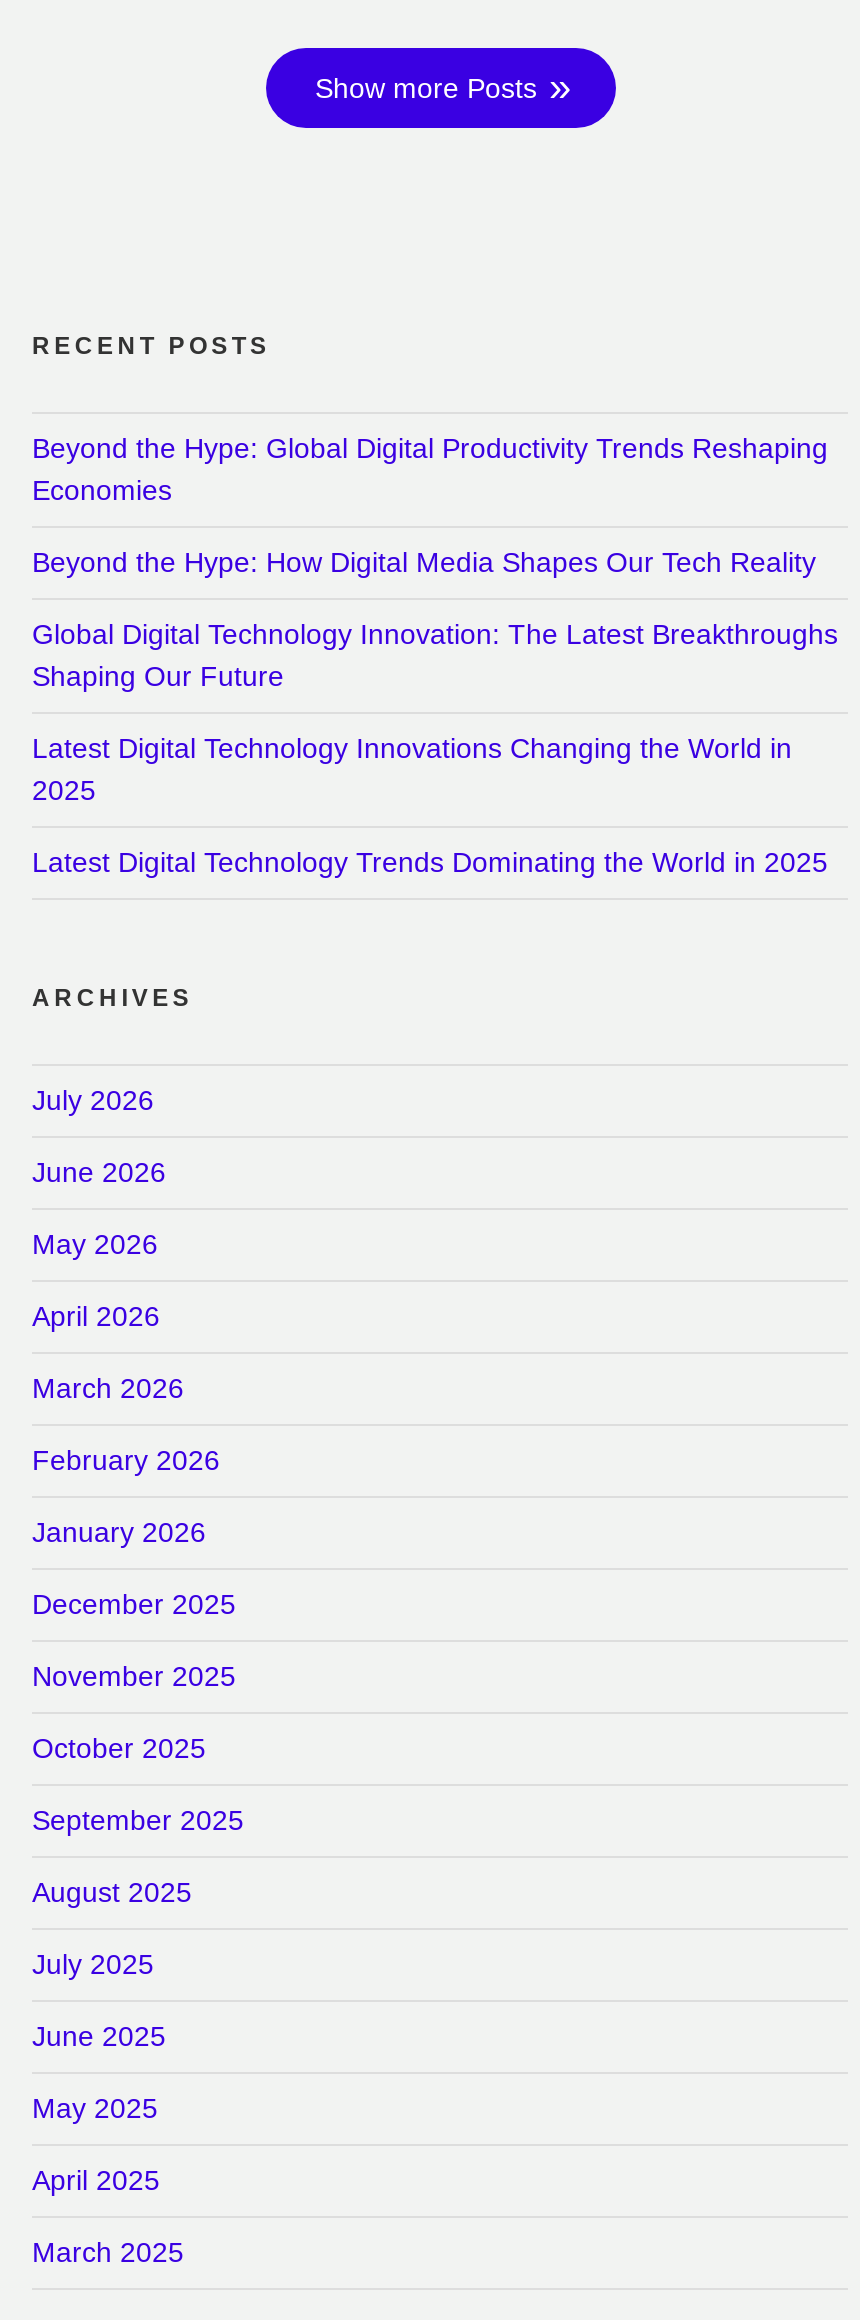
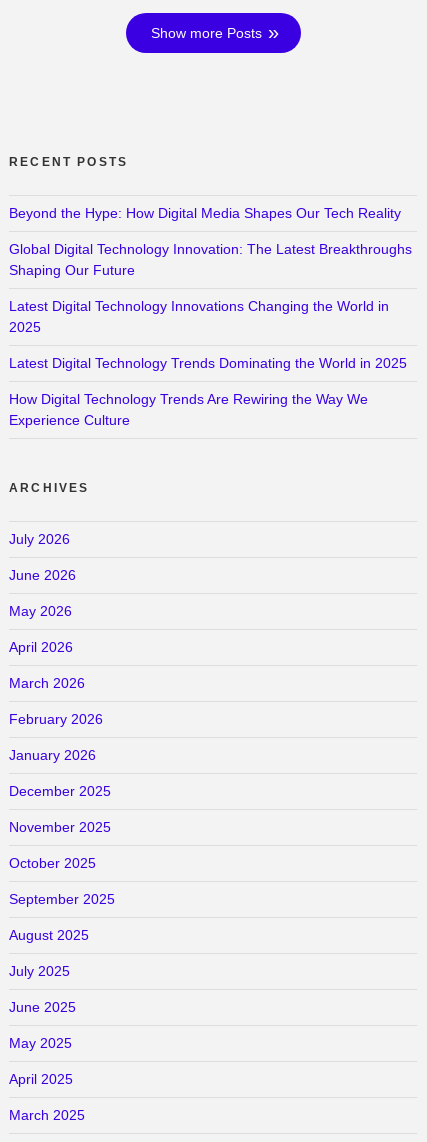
- Beyond the Hype: Global Digital Productivity Trends Reshaping
- Economies

moved up: Beyond the Hype: How Digital Media Shapes Our Tech Reality | Global Digital Technology Innovation: The Latest Breakthroughs | Shaping Our Future | Latest Digital Technology Innovations Changing the World in | 2025 | Latest Digital Technology Trends Dominating the World in 2025

+ How Digital Technology Trends Are Rewiring the Way We
+ Experience Culture
